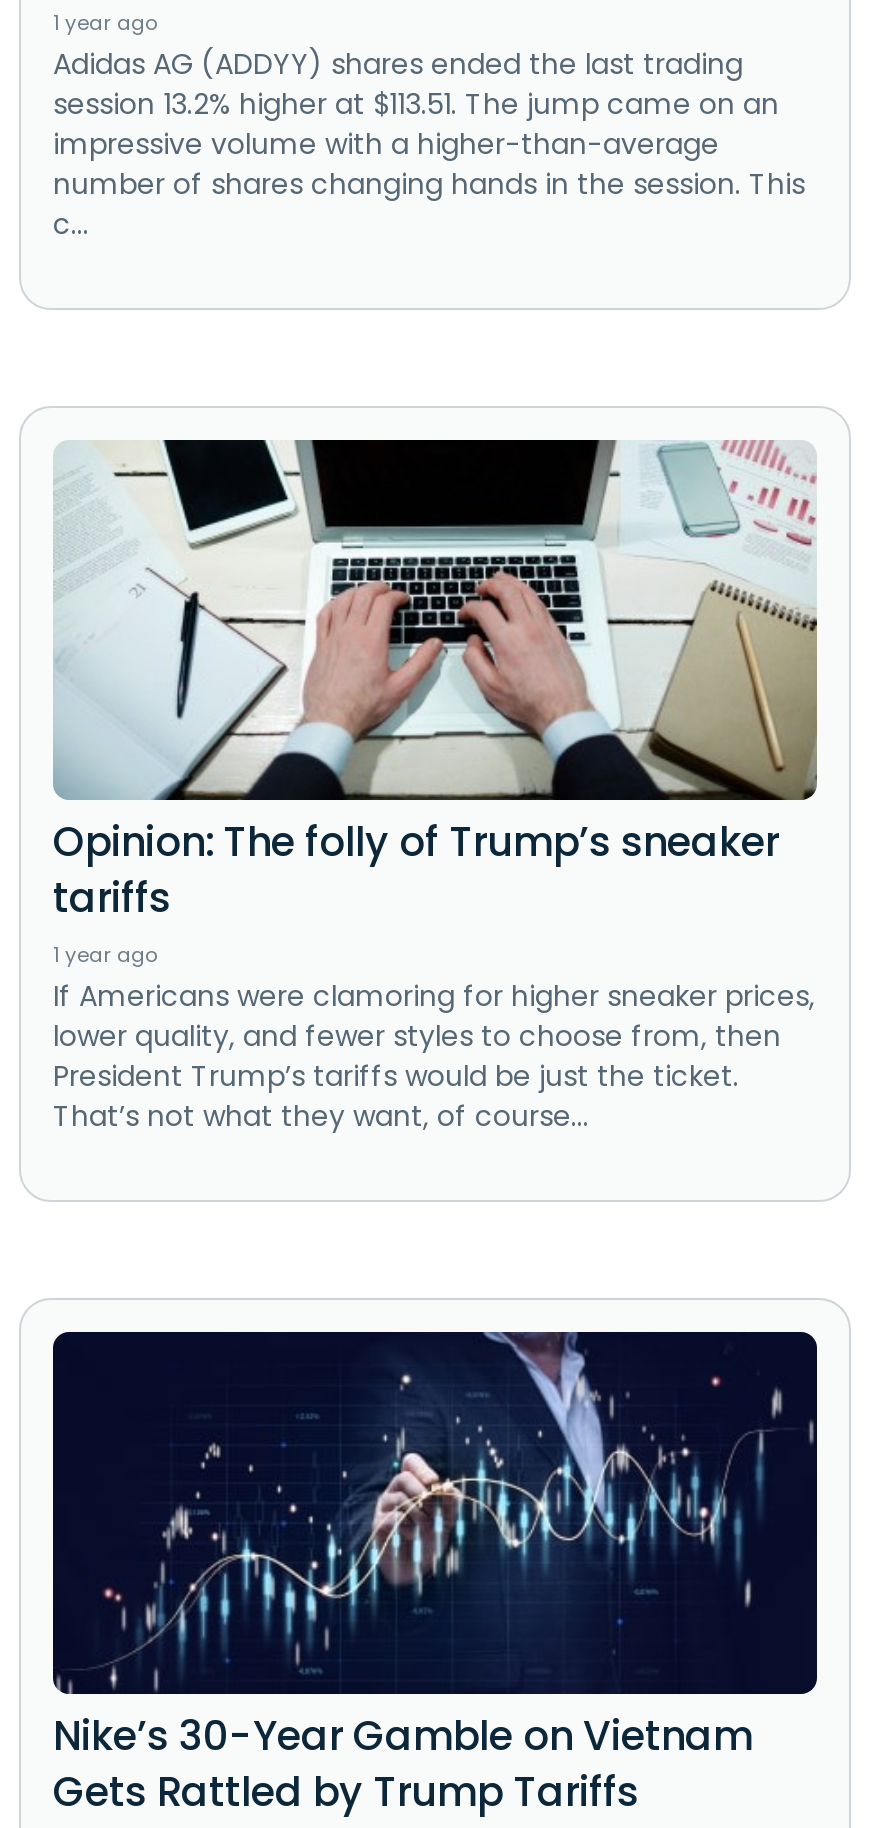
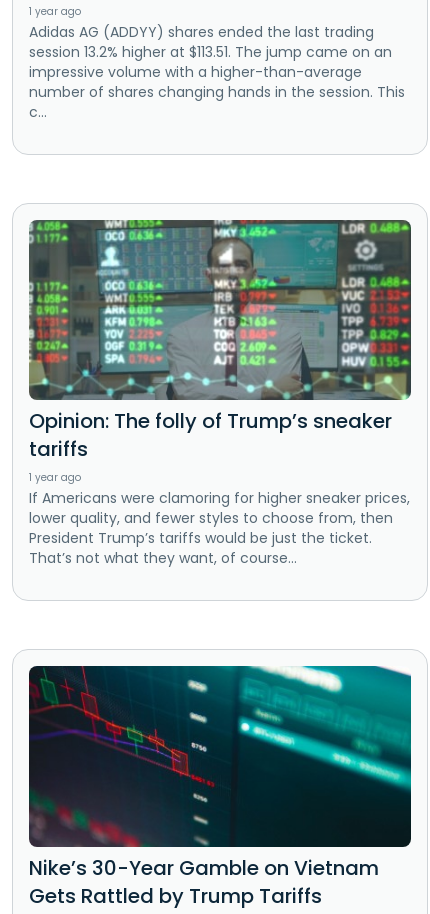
- [image]
+ [image]

- [image]
+ [image]
